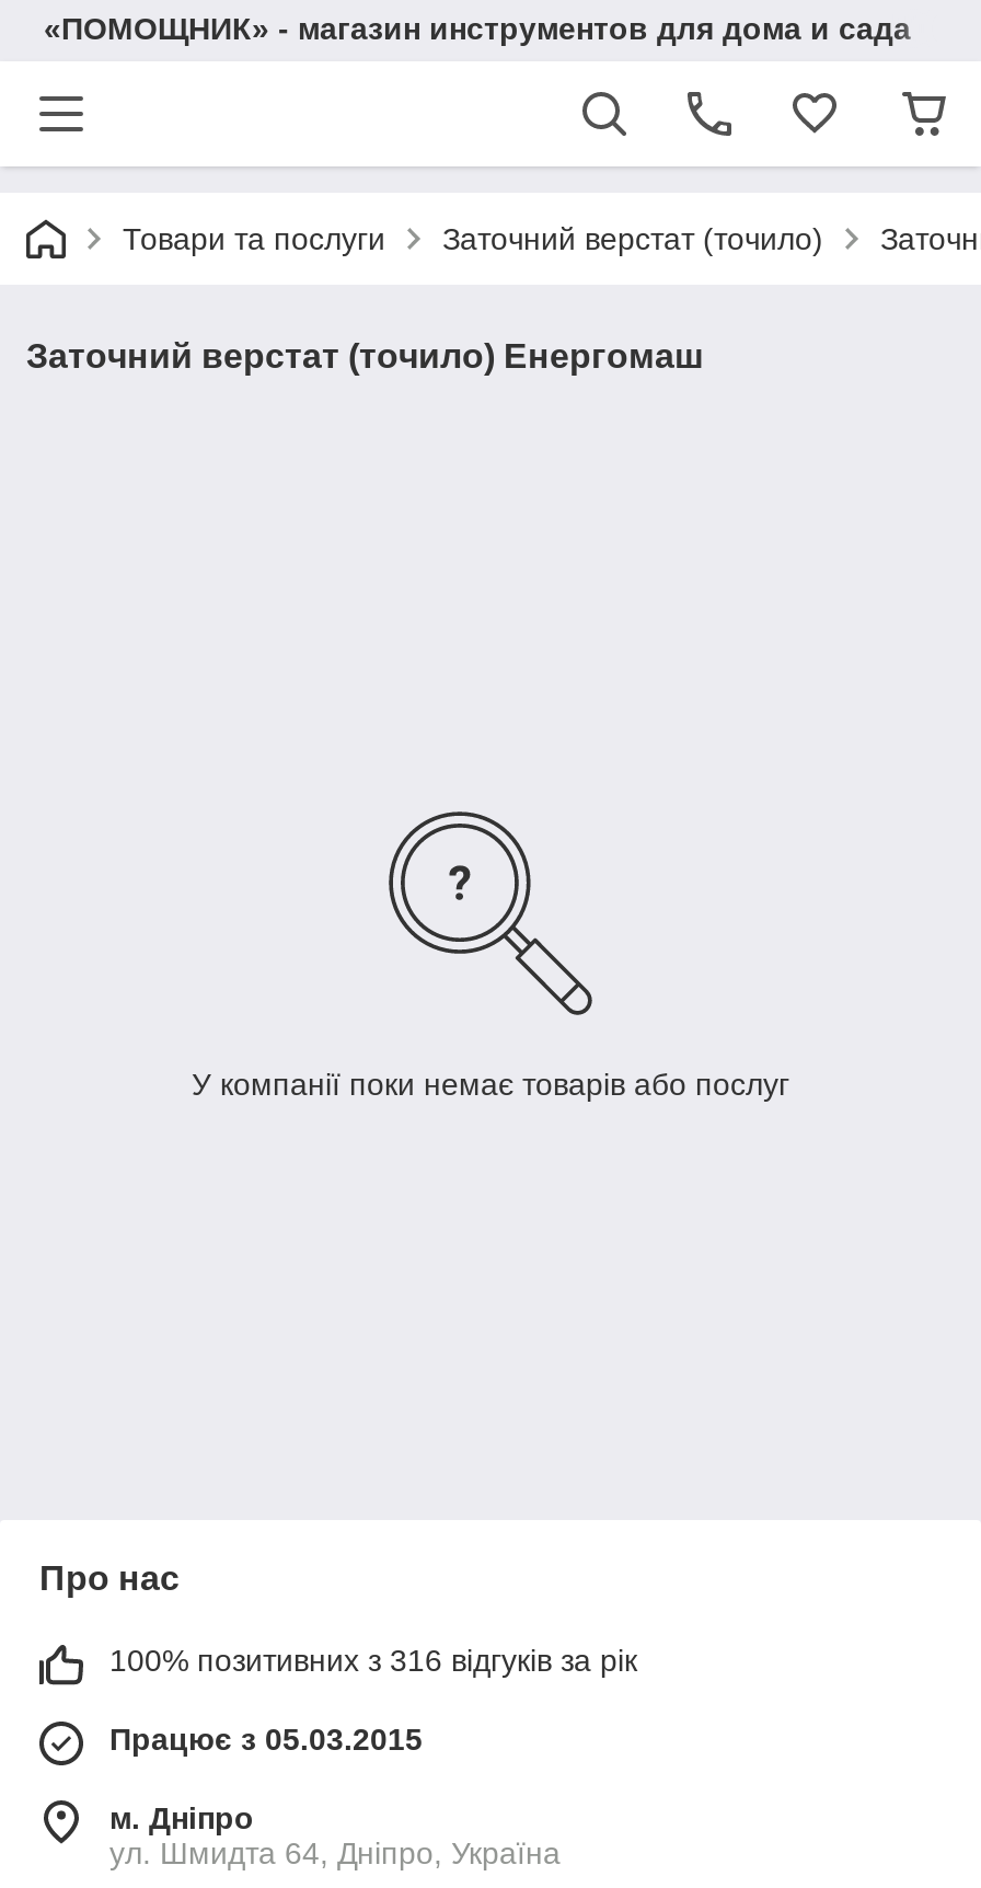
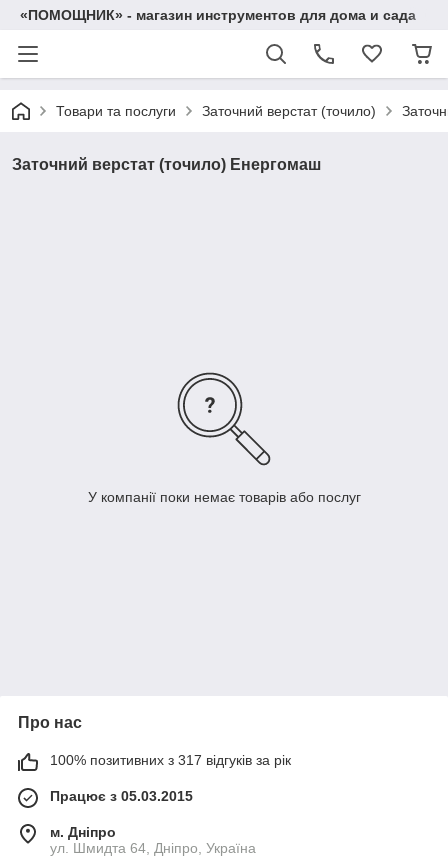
- 100% позитивних з 316 відгуків за рік
+ 100% позитивних з 317 відгуків за рік
